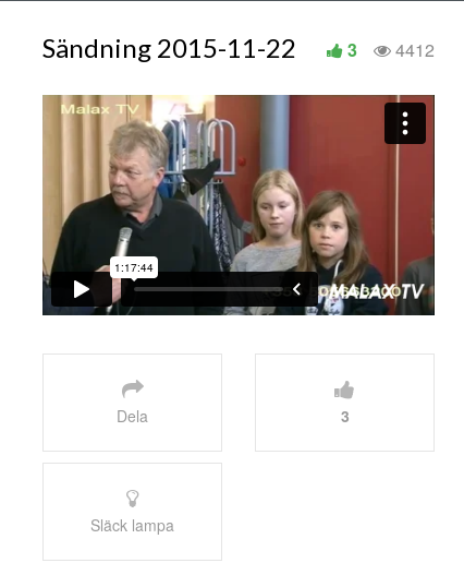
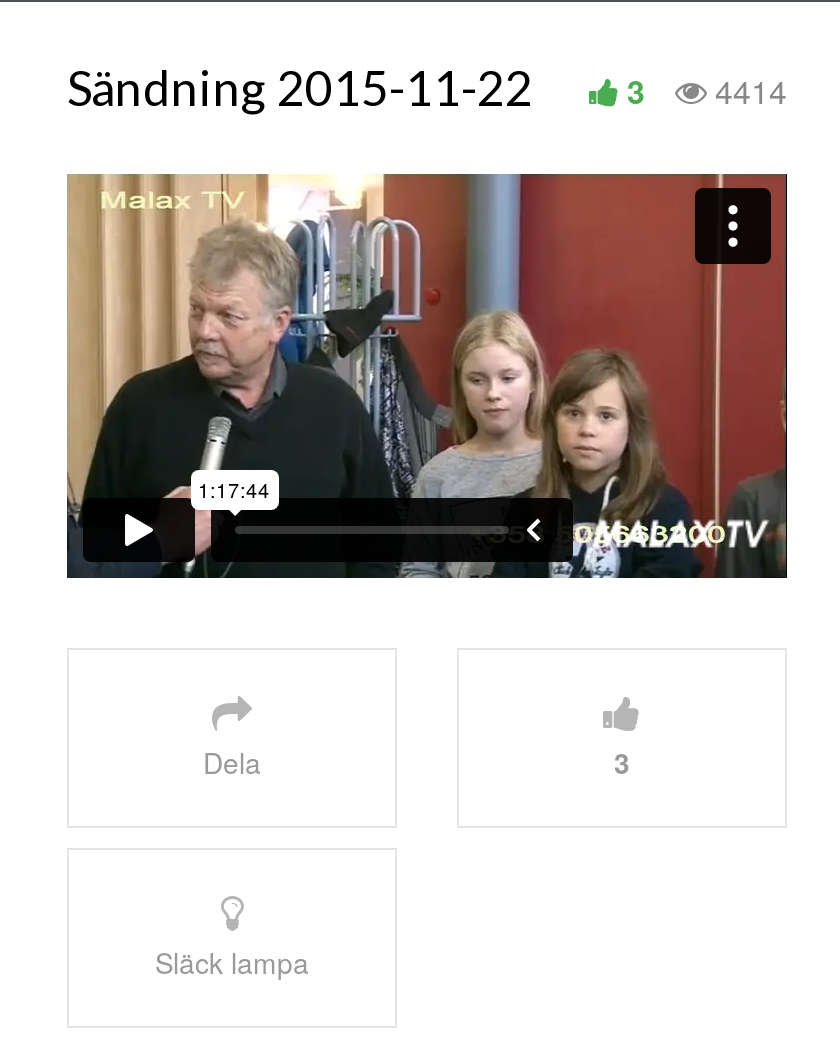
- 3 4412
+ 3 4414
